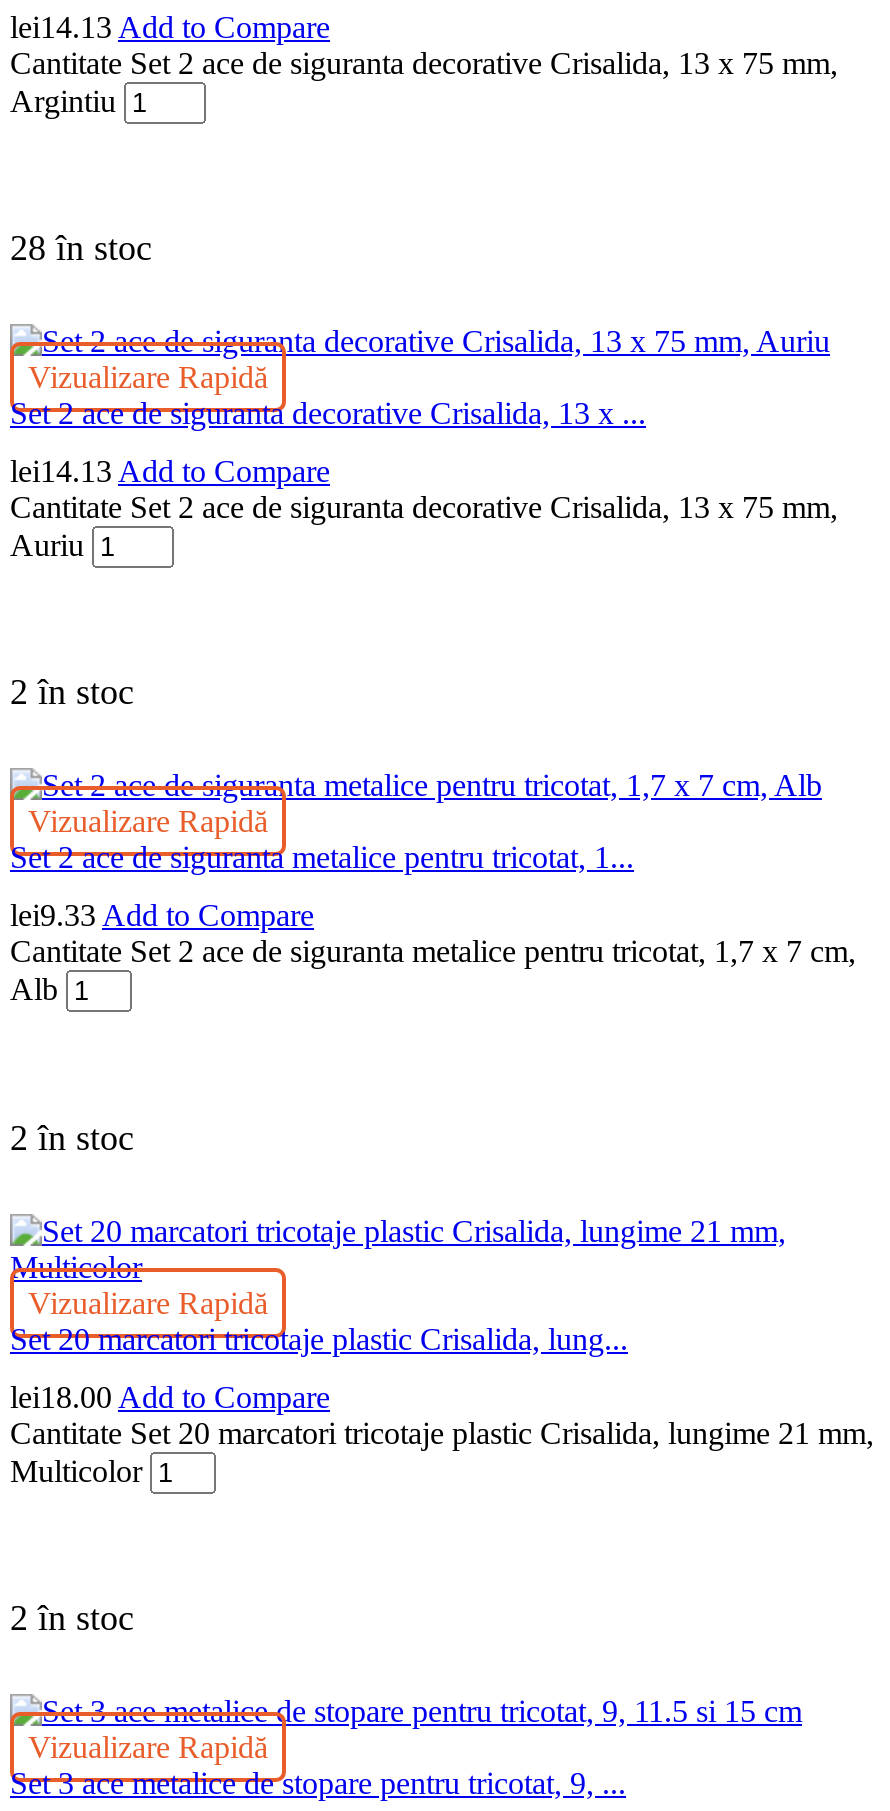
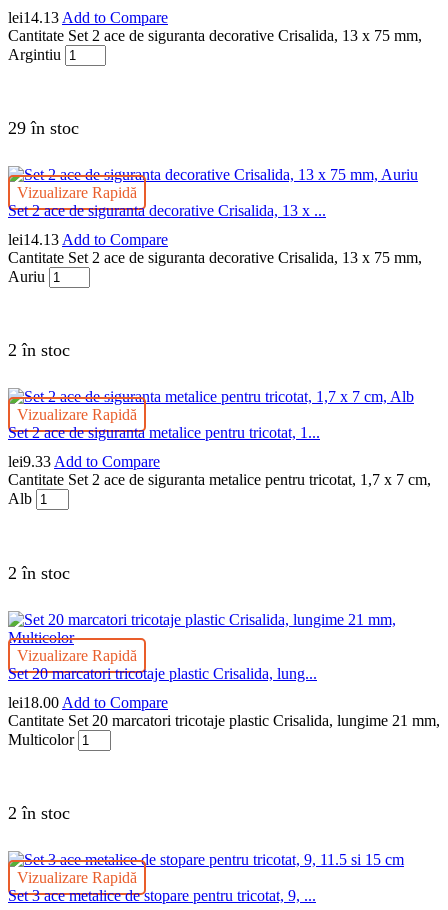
- 28 în stoc
+ 29 în stoc
